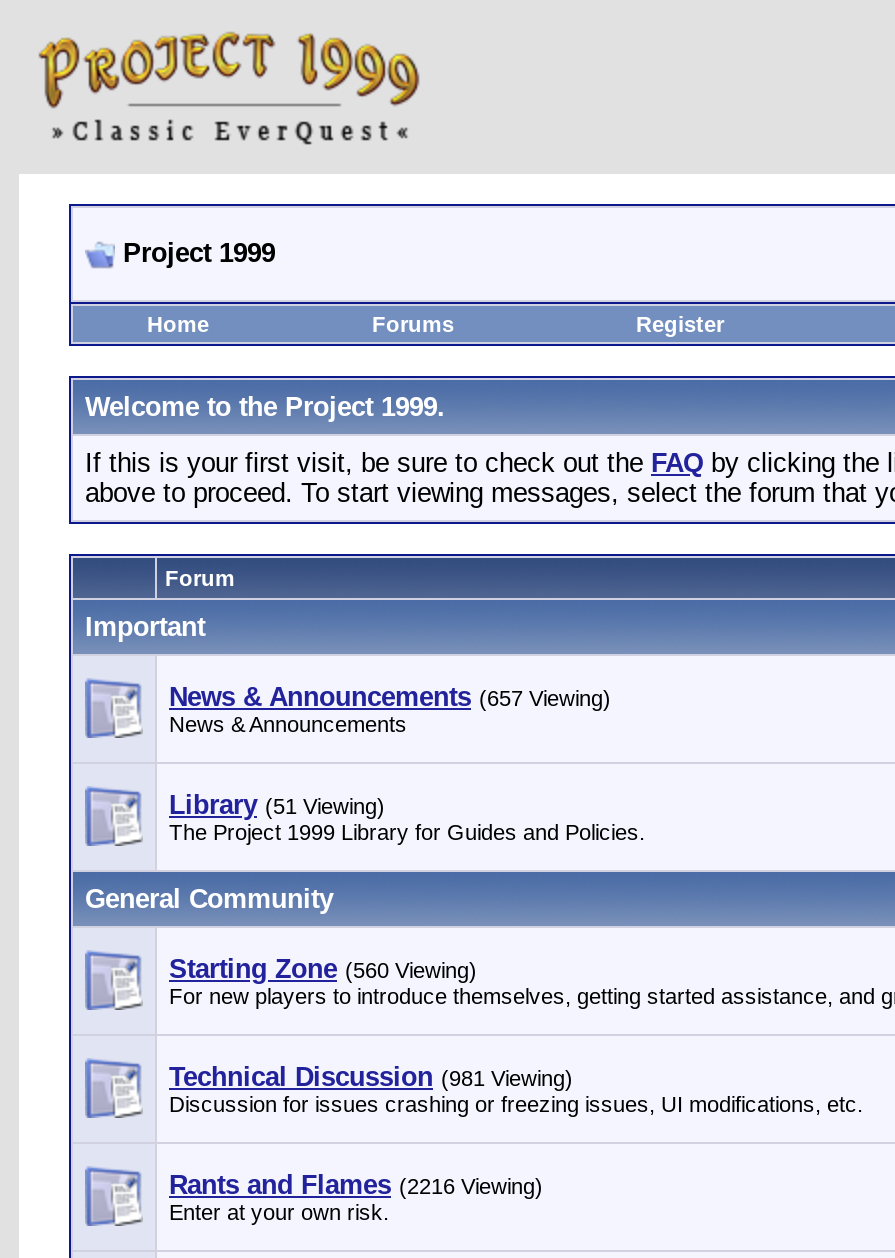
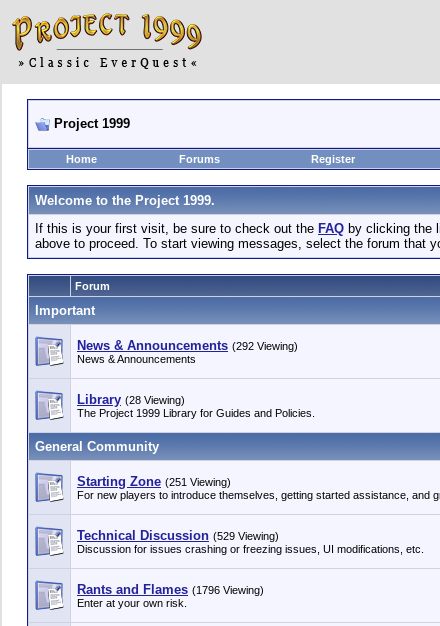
- News & Announcements (657 Viewing)
+ News & Announcements (292 Viewing)

- Library (51 Viewing)
+ Library (28 Viewing)

- Starting Zone (560 Viewing)
+ Starting Zone (251 Viewing)

- Technical Discussion (981 Viewing)
+ Technical Discussion (529 Viewing)

- Rants and Flames (2216 Viewing)
+ Rants and Flames (1796 Viewing)
